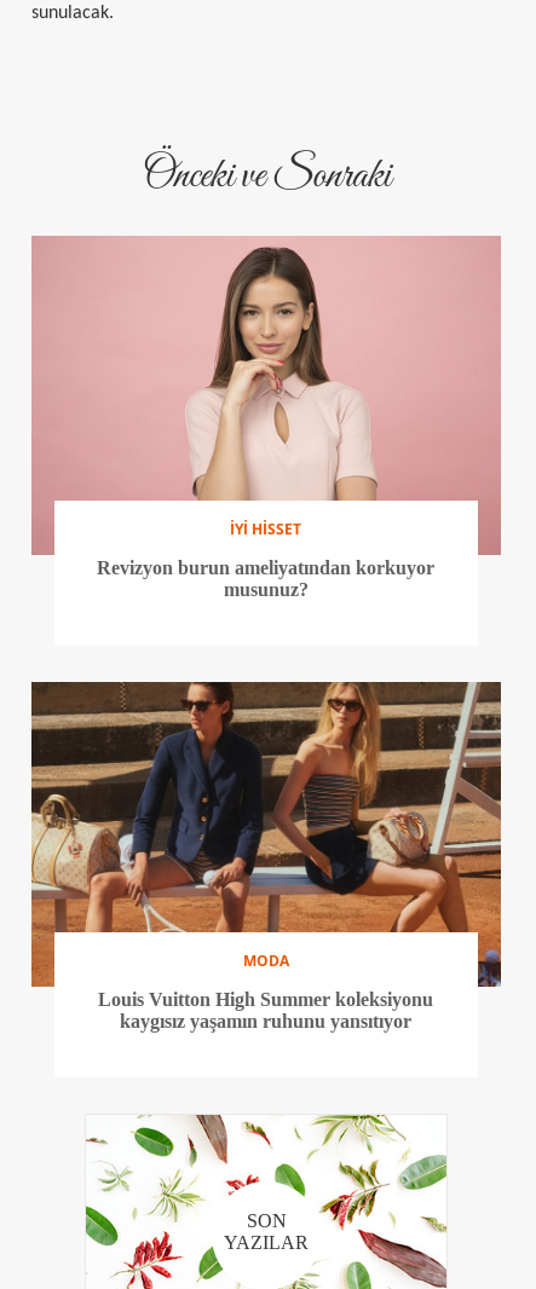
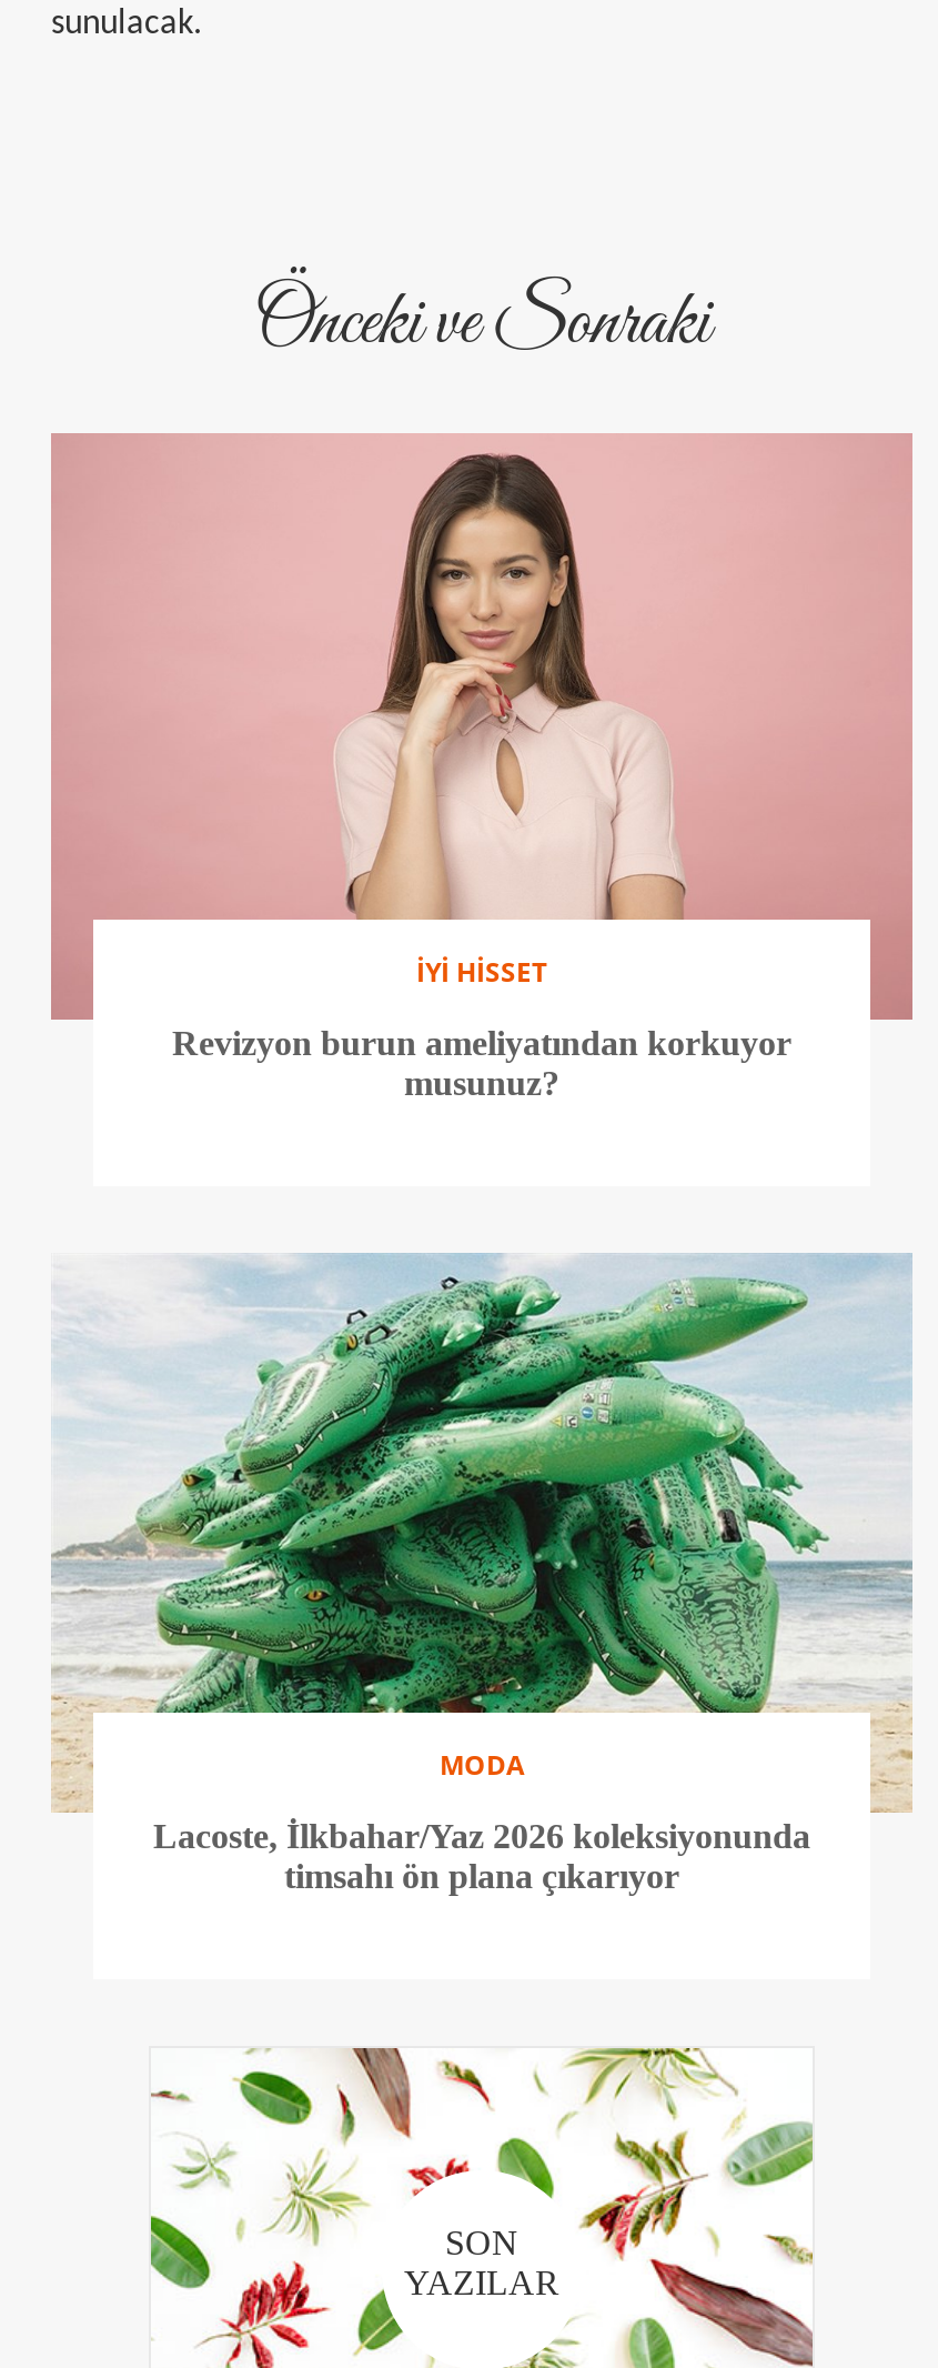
- [image]
- Louis Vuitton High Summer koleksiyonu
- kaygısız yaşamın ruhunu yansıtıyor
+ [image]
+ Lacoste, İlkbahar/Yaz 2026 koleksiyonunda
+ timsahı ön plana çıkarıyor
